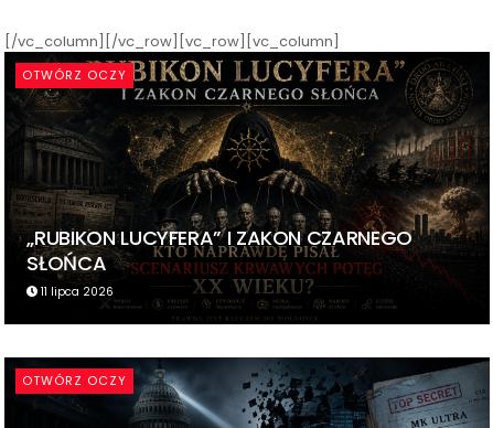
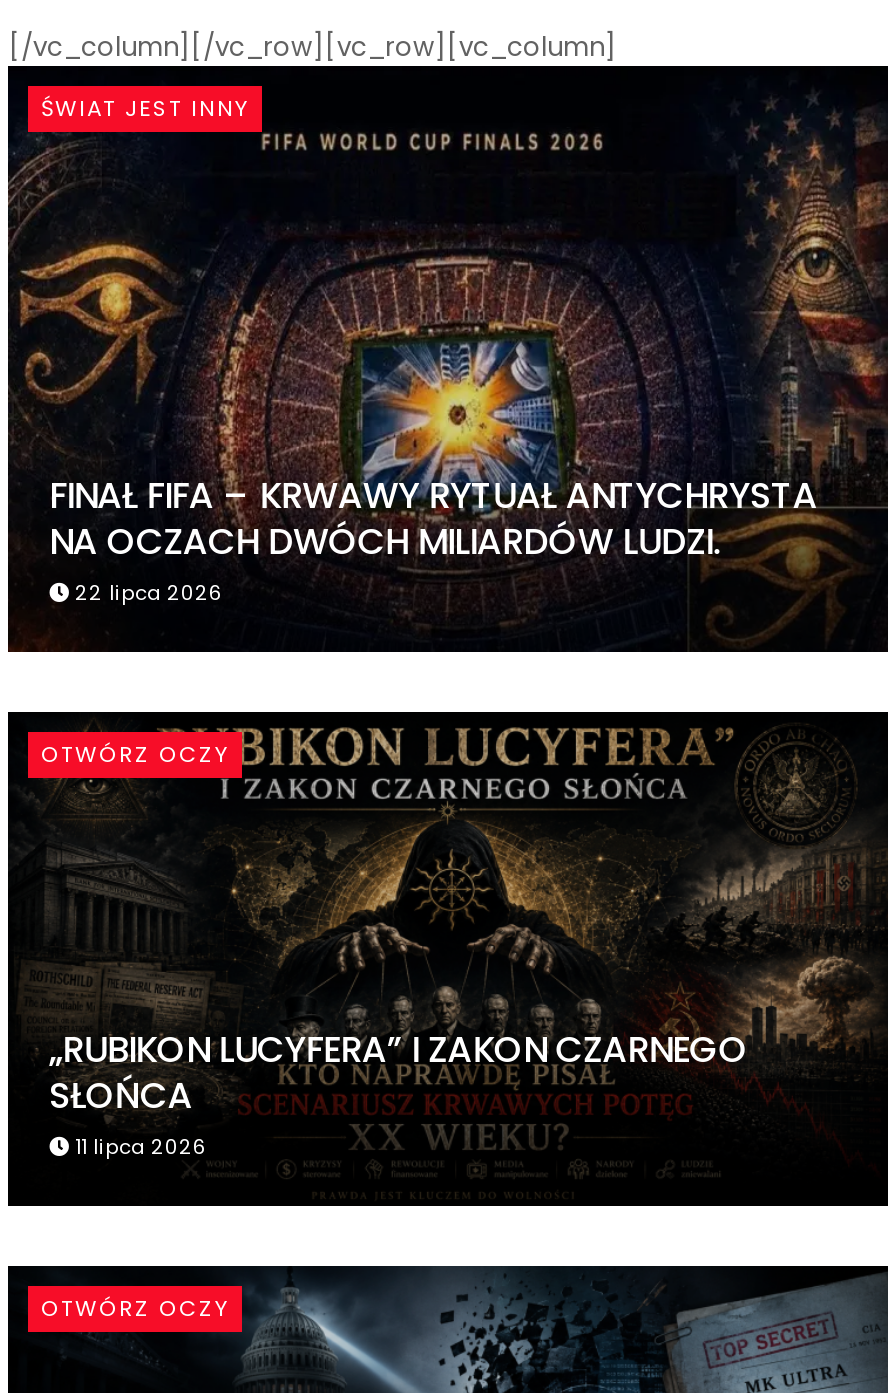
+ [image]
+ ŚWIAT JEST INNY

+ FINAŁ FIFA – KRWAWY RYTUAŁ ANTYCHRYSTA
+ NA OCZACH DWÓCH MILIARDÓW LUDZI.
+ 22 lipca 2026
